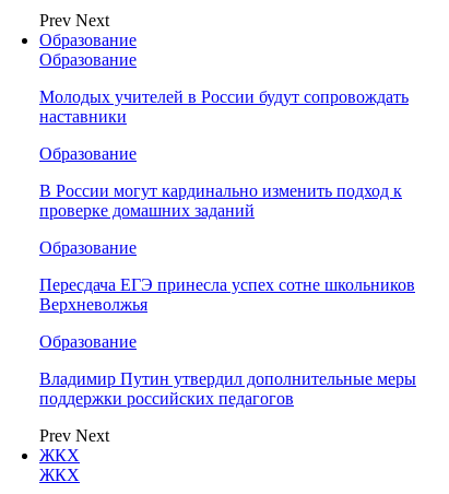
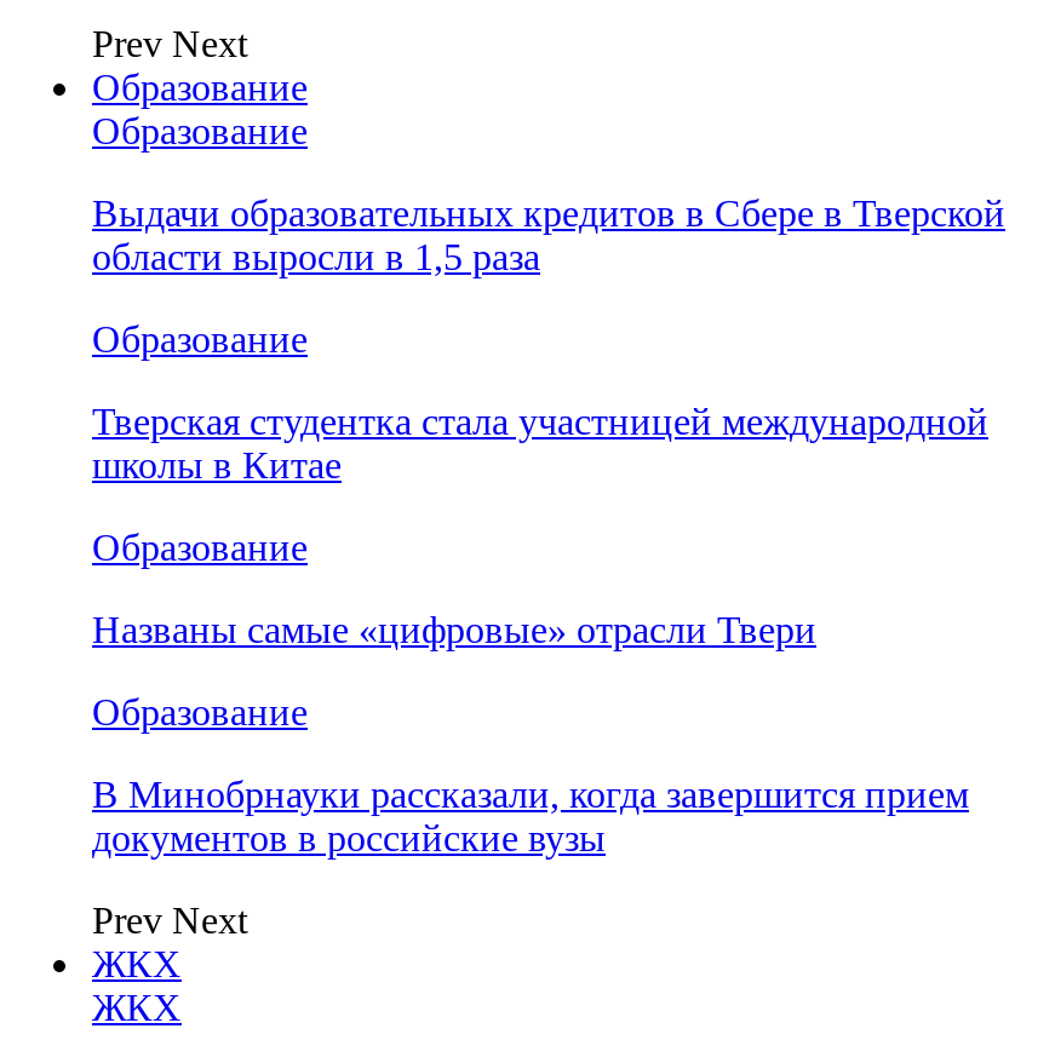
- Молодых учителей в России будут сопровождать
- наставники
+ Выдачи образовательных кредитов в Сбере в Тверской
+ области выросли в 1,5 раза

- В России могут кардинально изменить подход к
- проверке домашних заданий
+ Тверская студентка стала участницей международной
+ школы в Китае

- Пересдача ЕГЭ принесла успех сотне школьников
- Верхневолжья
+ Названы самые «цифровые» отрасли Твери

- Владимир Путин утвердил дополнительные меры
- поддержки российских педагогов
+ В Минобрнауки рассказали, когда завершится прием
+ документов в российские вузы
